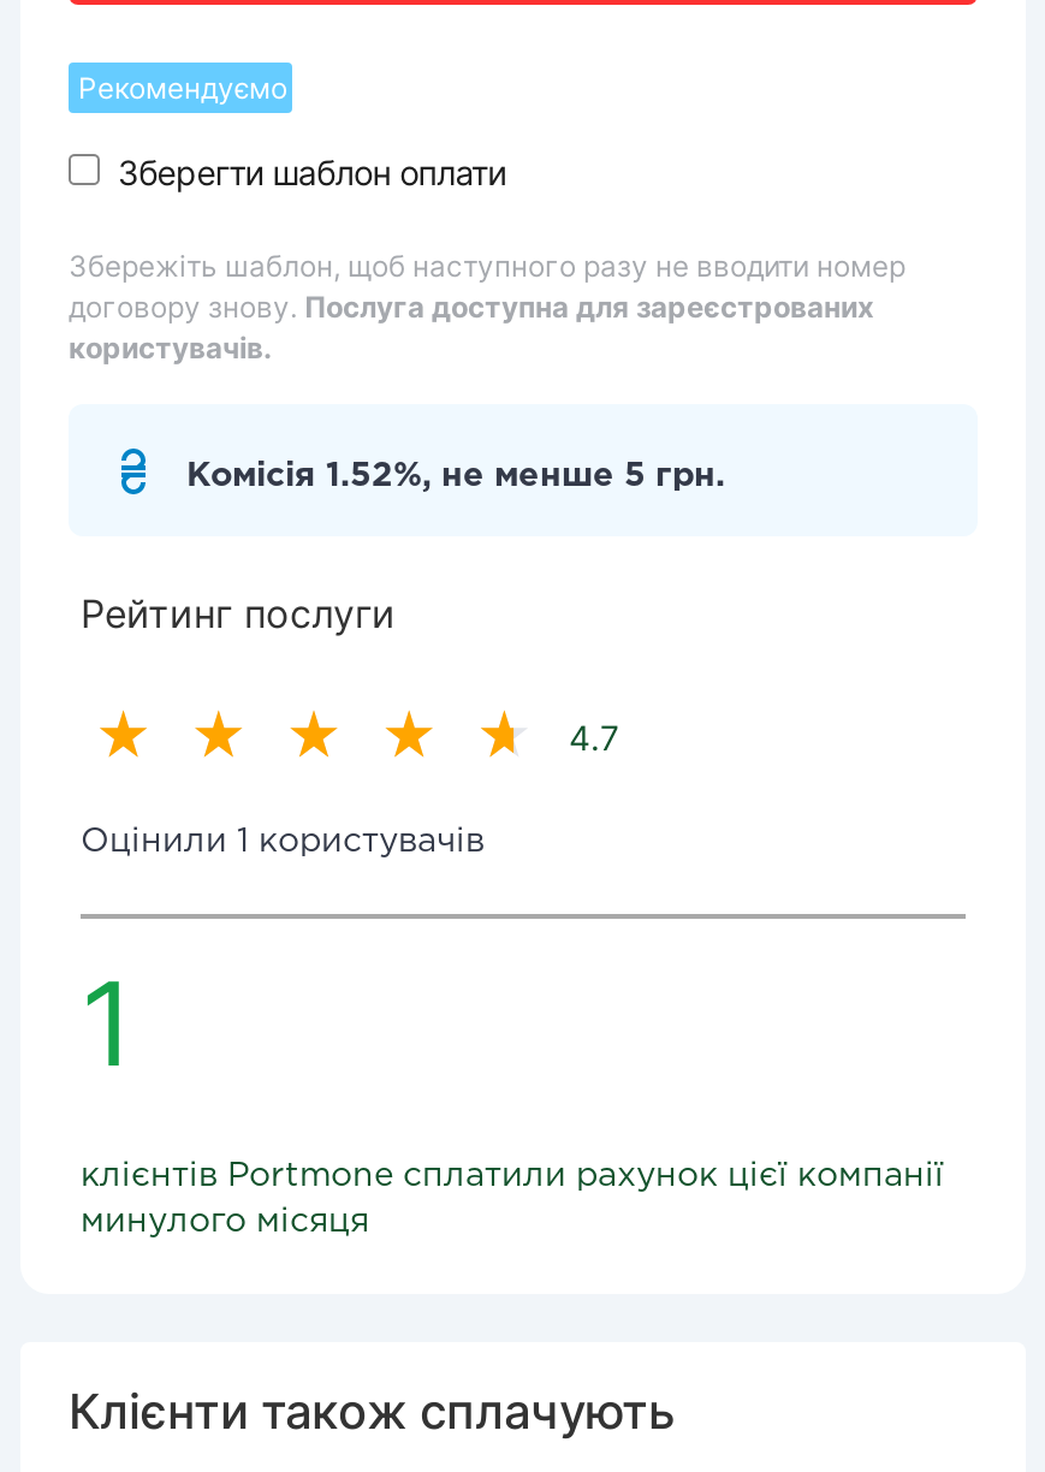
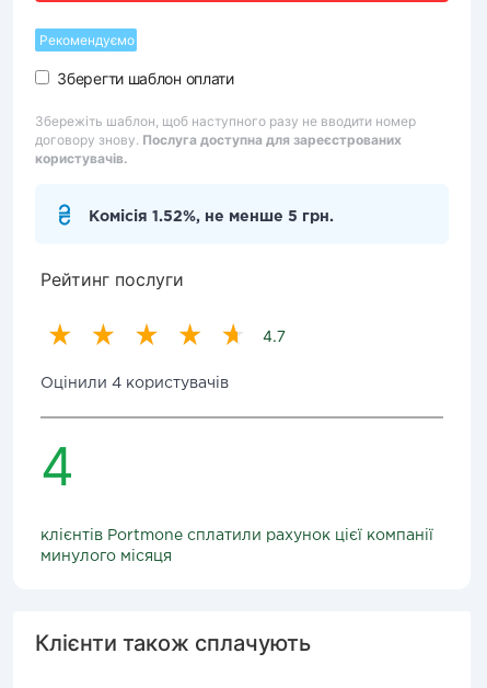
- Оцінили 1 користувачів
+ Оцінили 4 користувачів

- 1
+ 4
